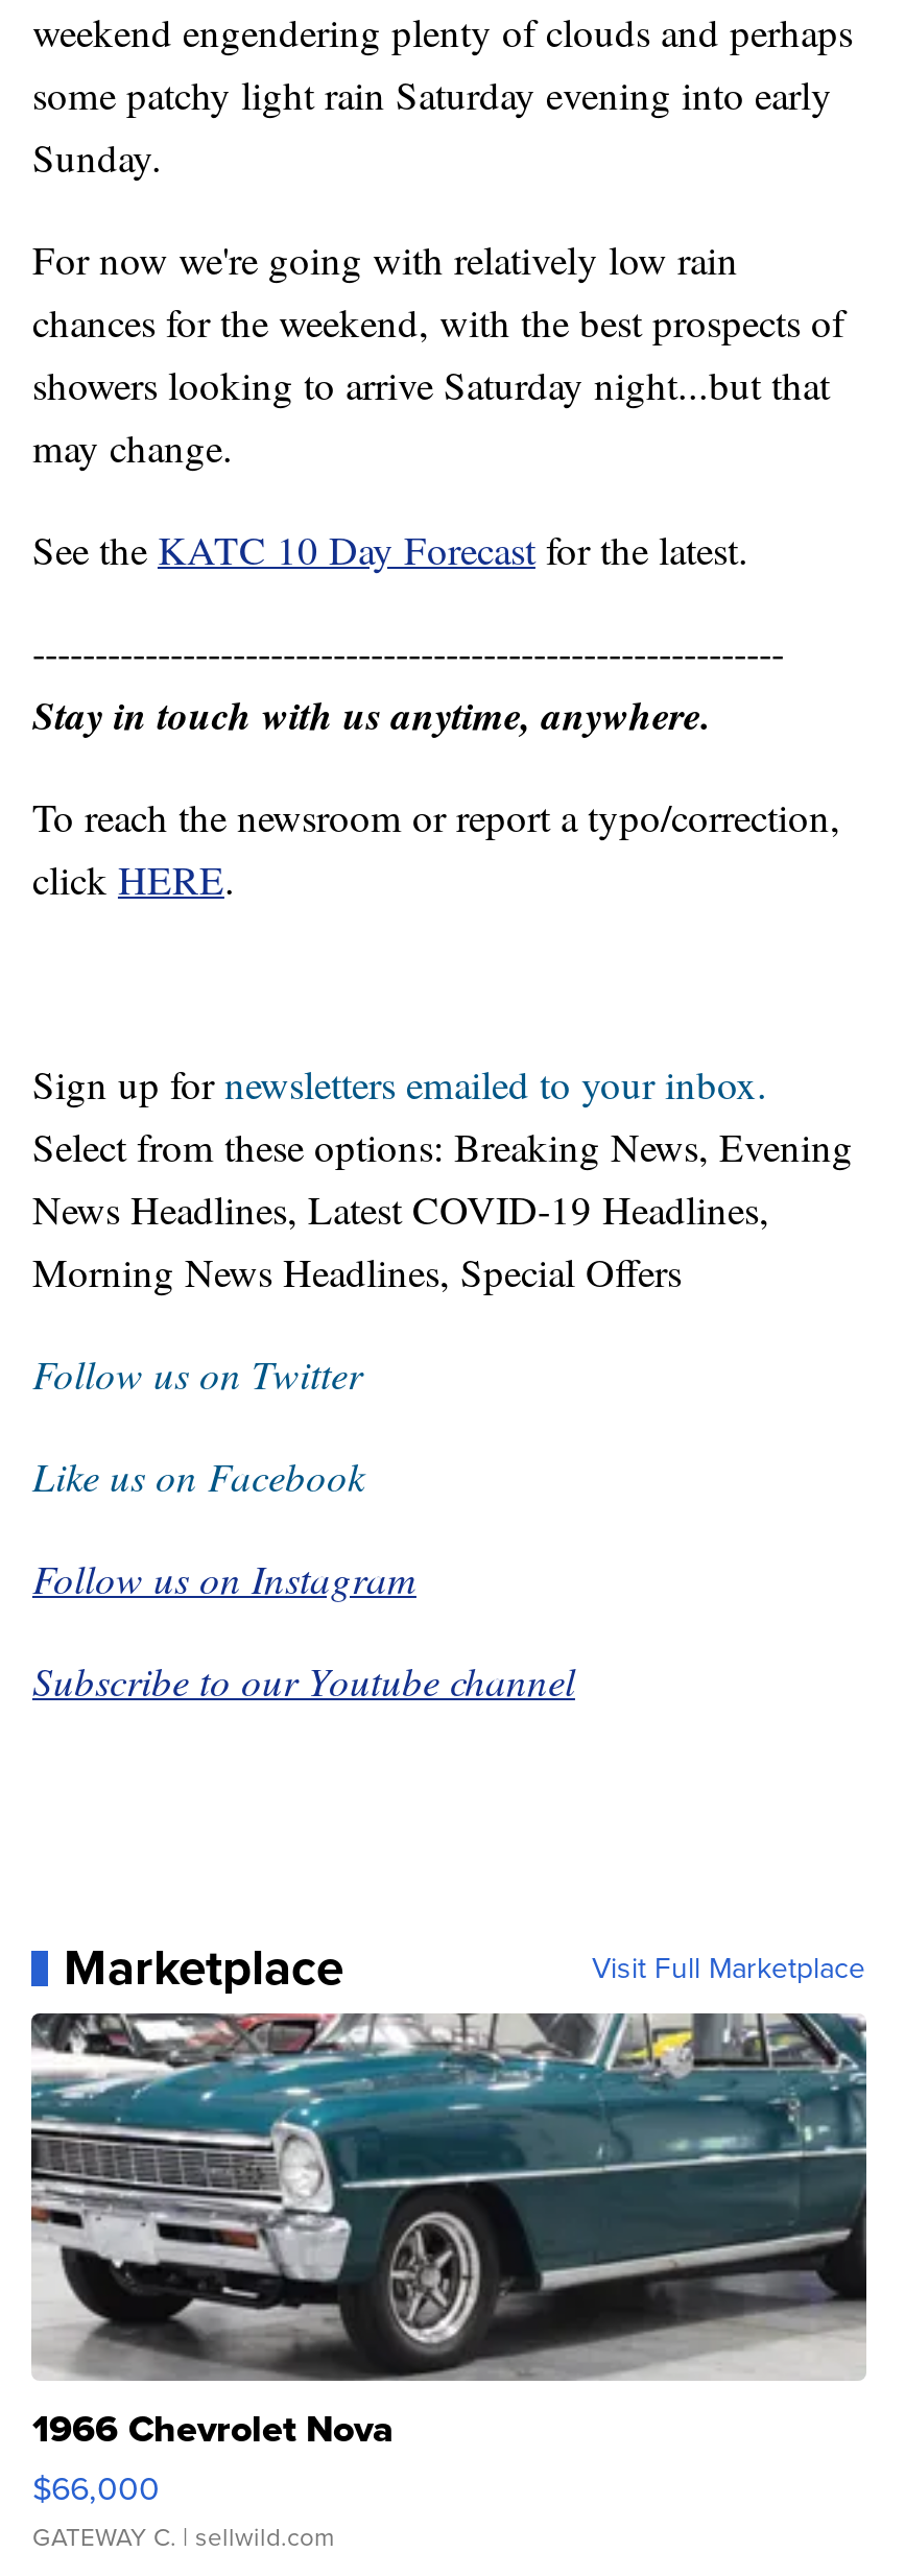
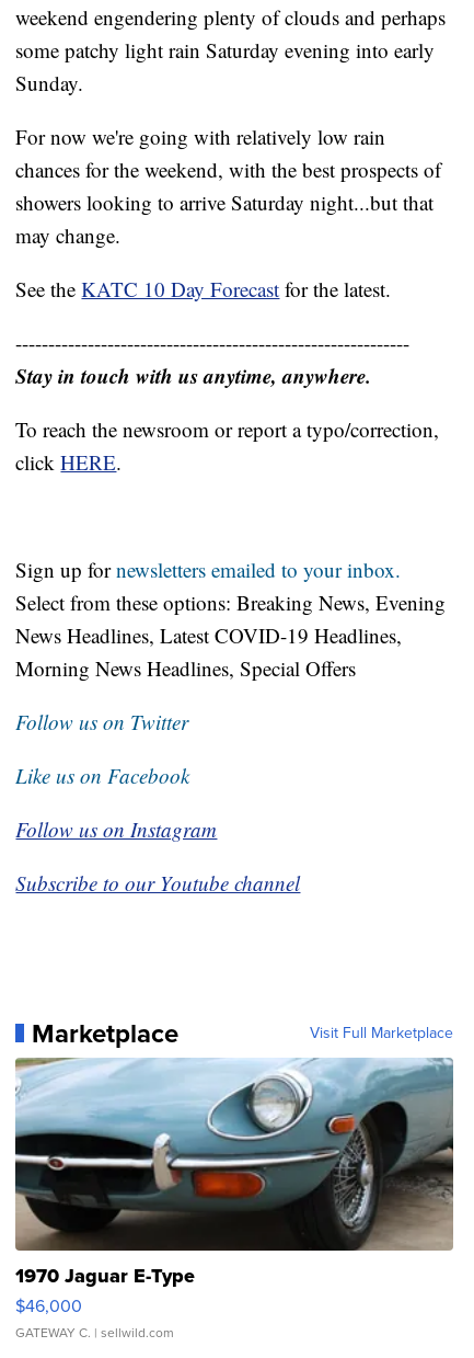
- [image]
- 1966 Chevrolet Nova
- $66,000
+ [image]
+ 1970 Jaguar E-Type
+ $46,000
